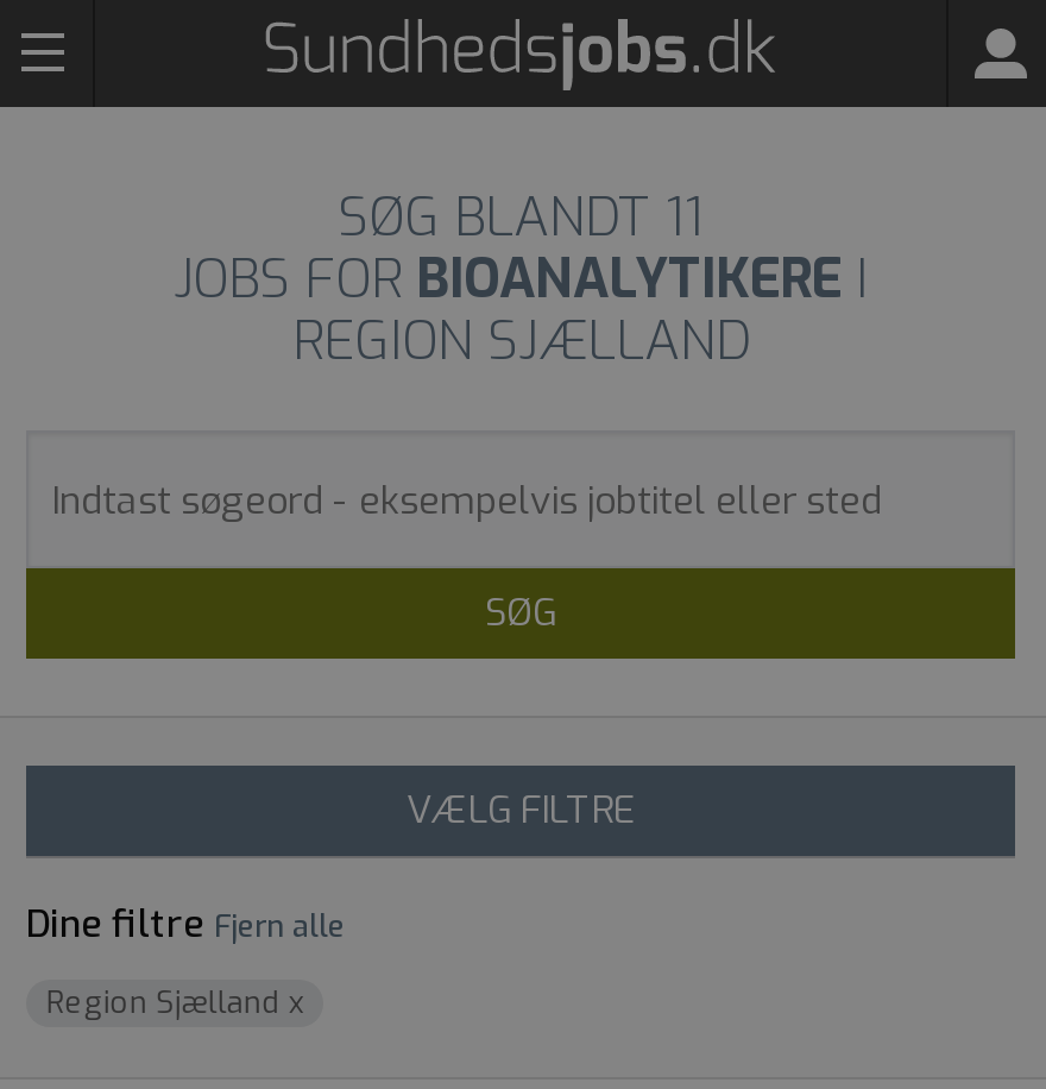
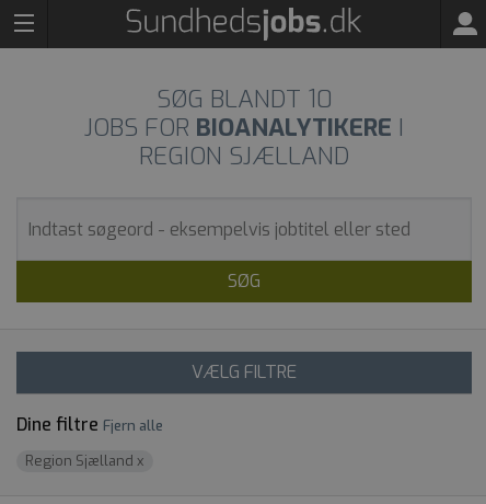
- SØG BLANDT 11
+ SØG BLANDT 10
